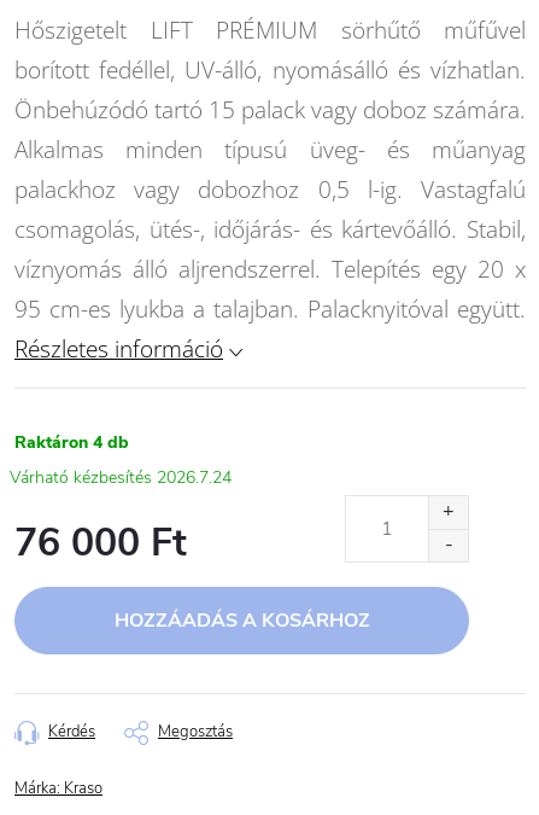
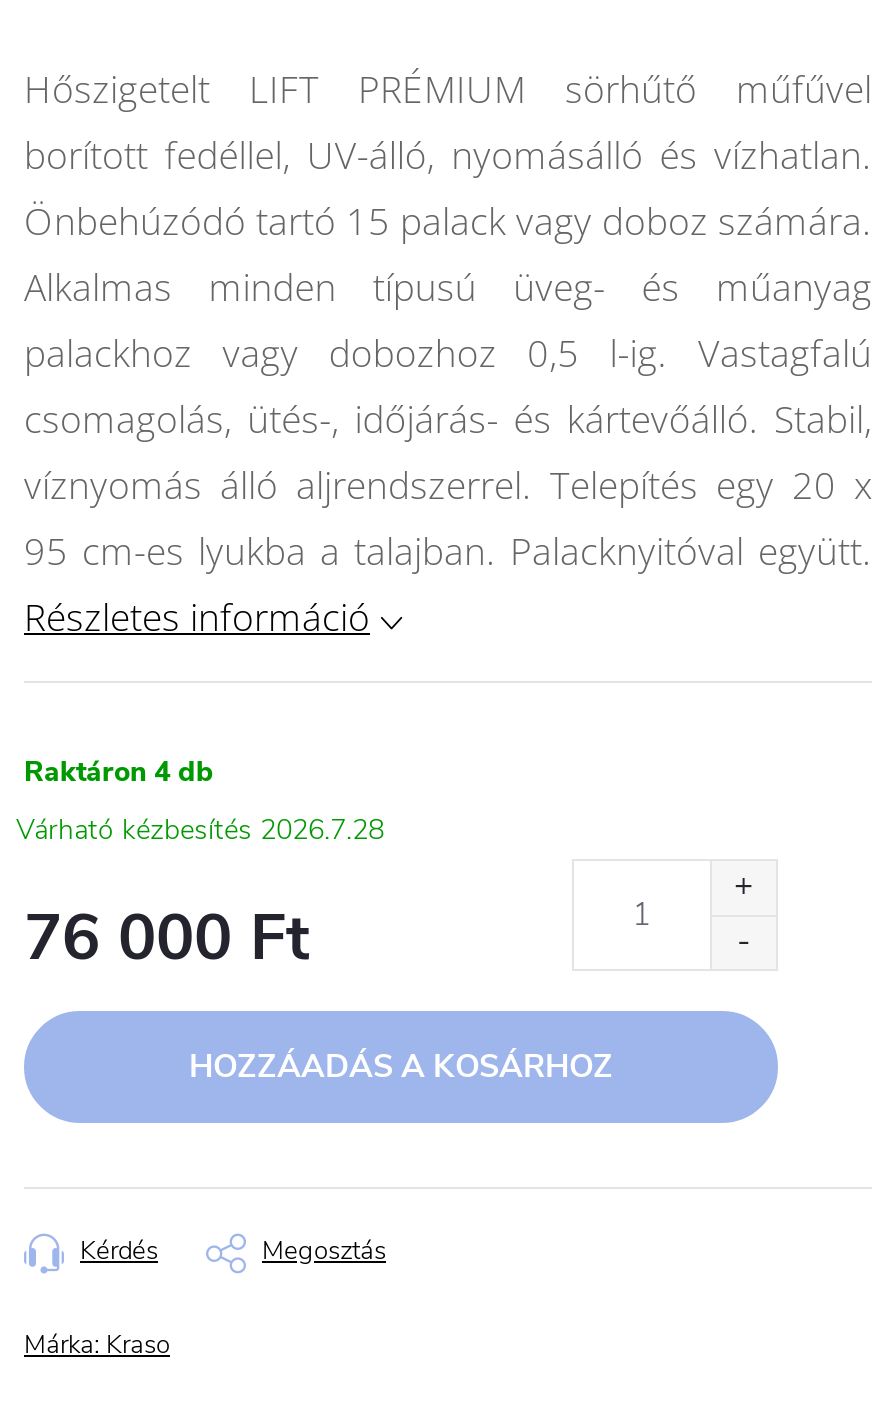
- 2026.7.24
+ 2026.7.28
